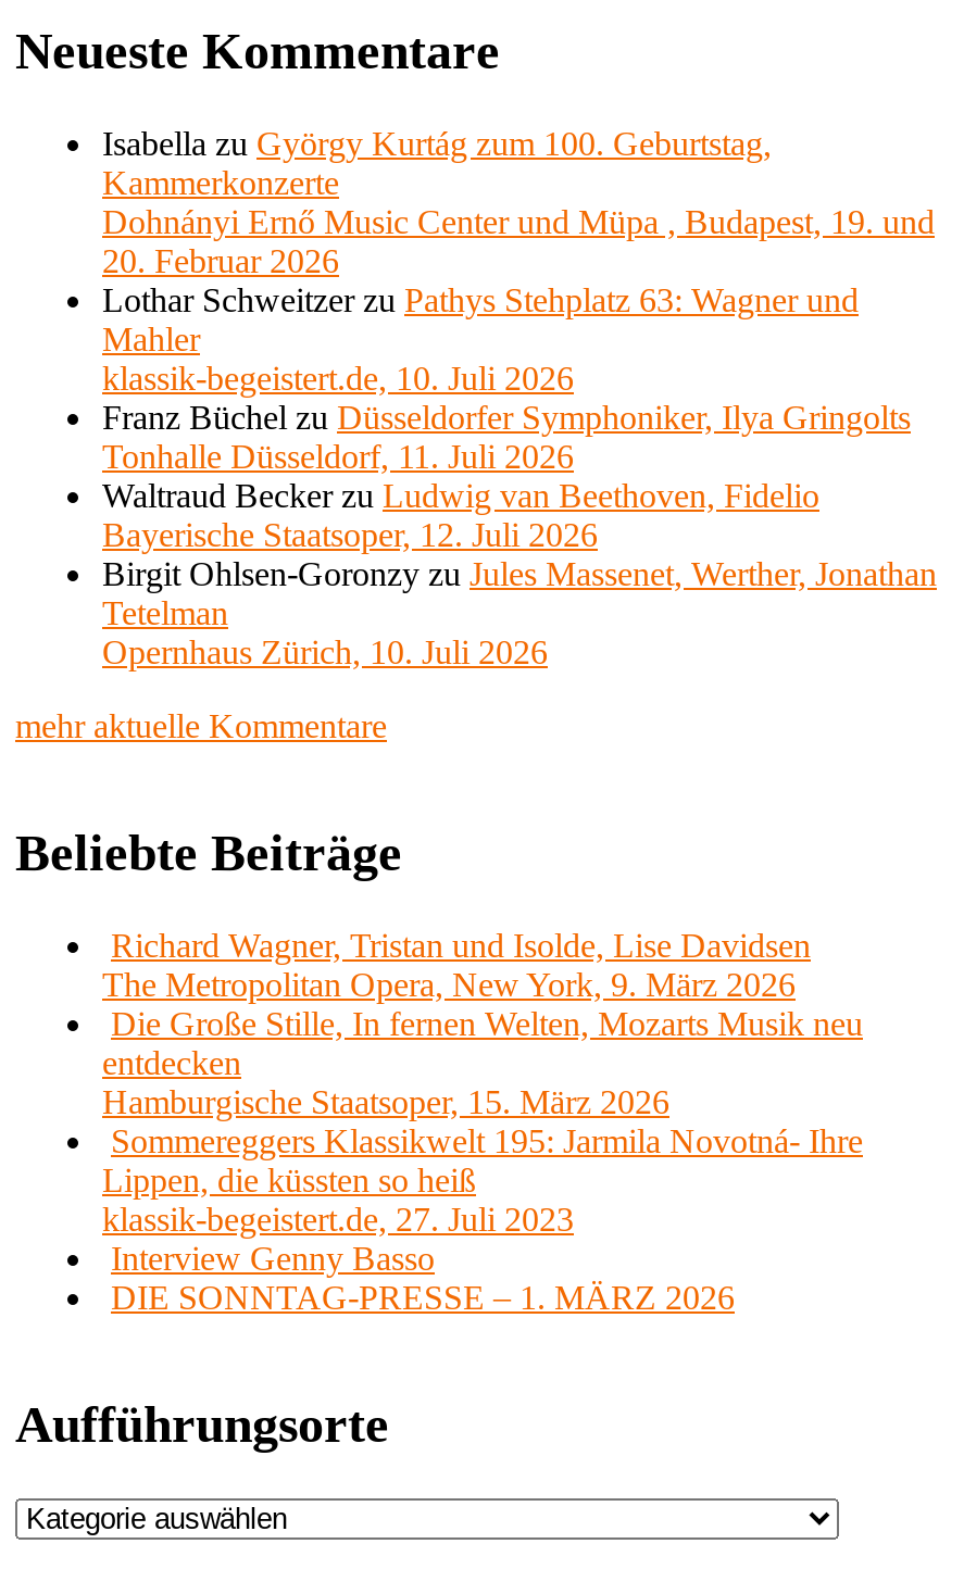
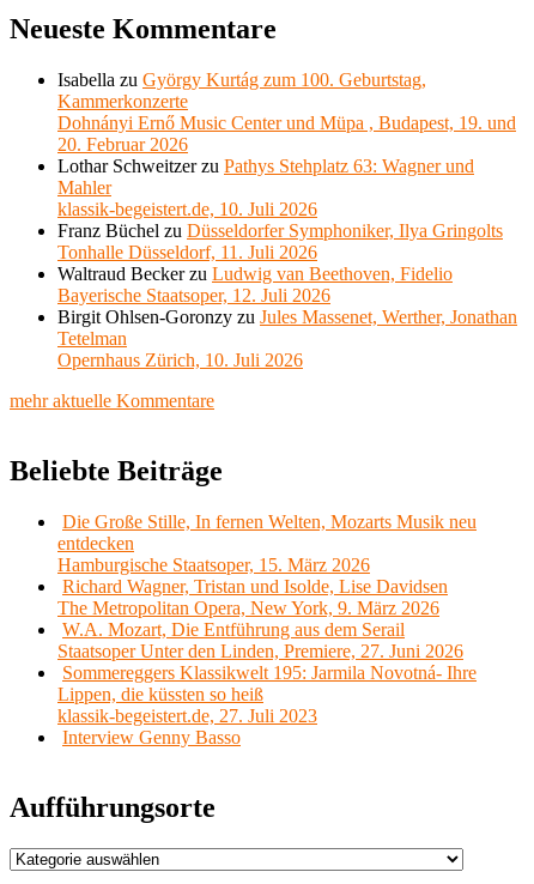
moved down: Richard Wagner, Tristan und Isolde, Lise Davidsen | The Metropolitan Opera, New York, 9. März 2026

moved up: Die Große Stille, In fernen Welten, Mozarts Musik neu | entdecken | Hamburgische Staatsoper, 15. März 2026

+ W.A. Mozart, Die Entführung aus dem Serail
+ Staatsoper Unter den Linden, Premiere, 27. Juni 2026

moved down: Sommereggers Klassikwelt 195: Jarmila Novotná- Ihre | Lippen, die küssten so heiß | klassik-begeistert.de, 27. Juli 2023 | Interview Genny Basso

- DIE SONNTAG-PRESSE – 1. MÄRZ 2026
